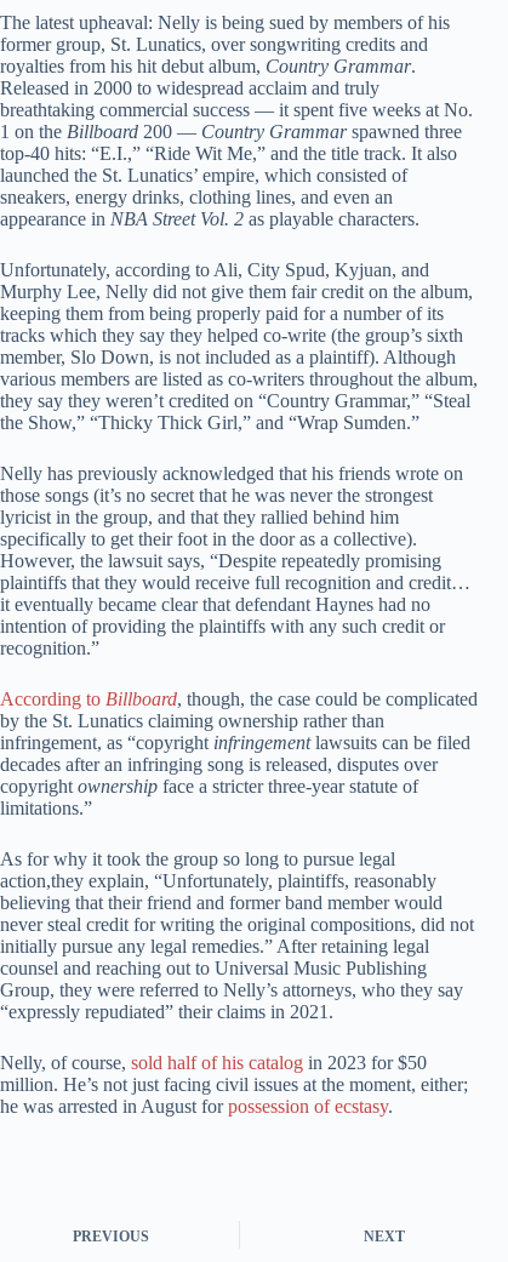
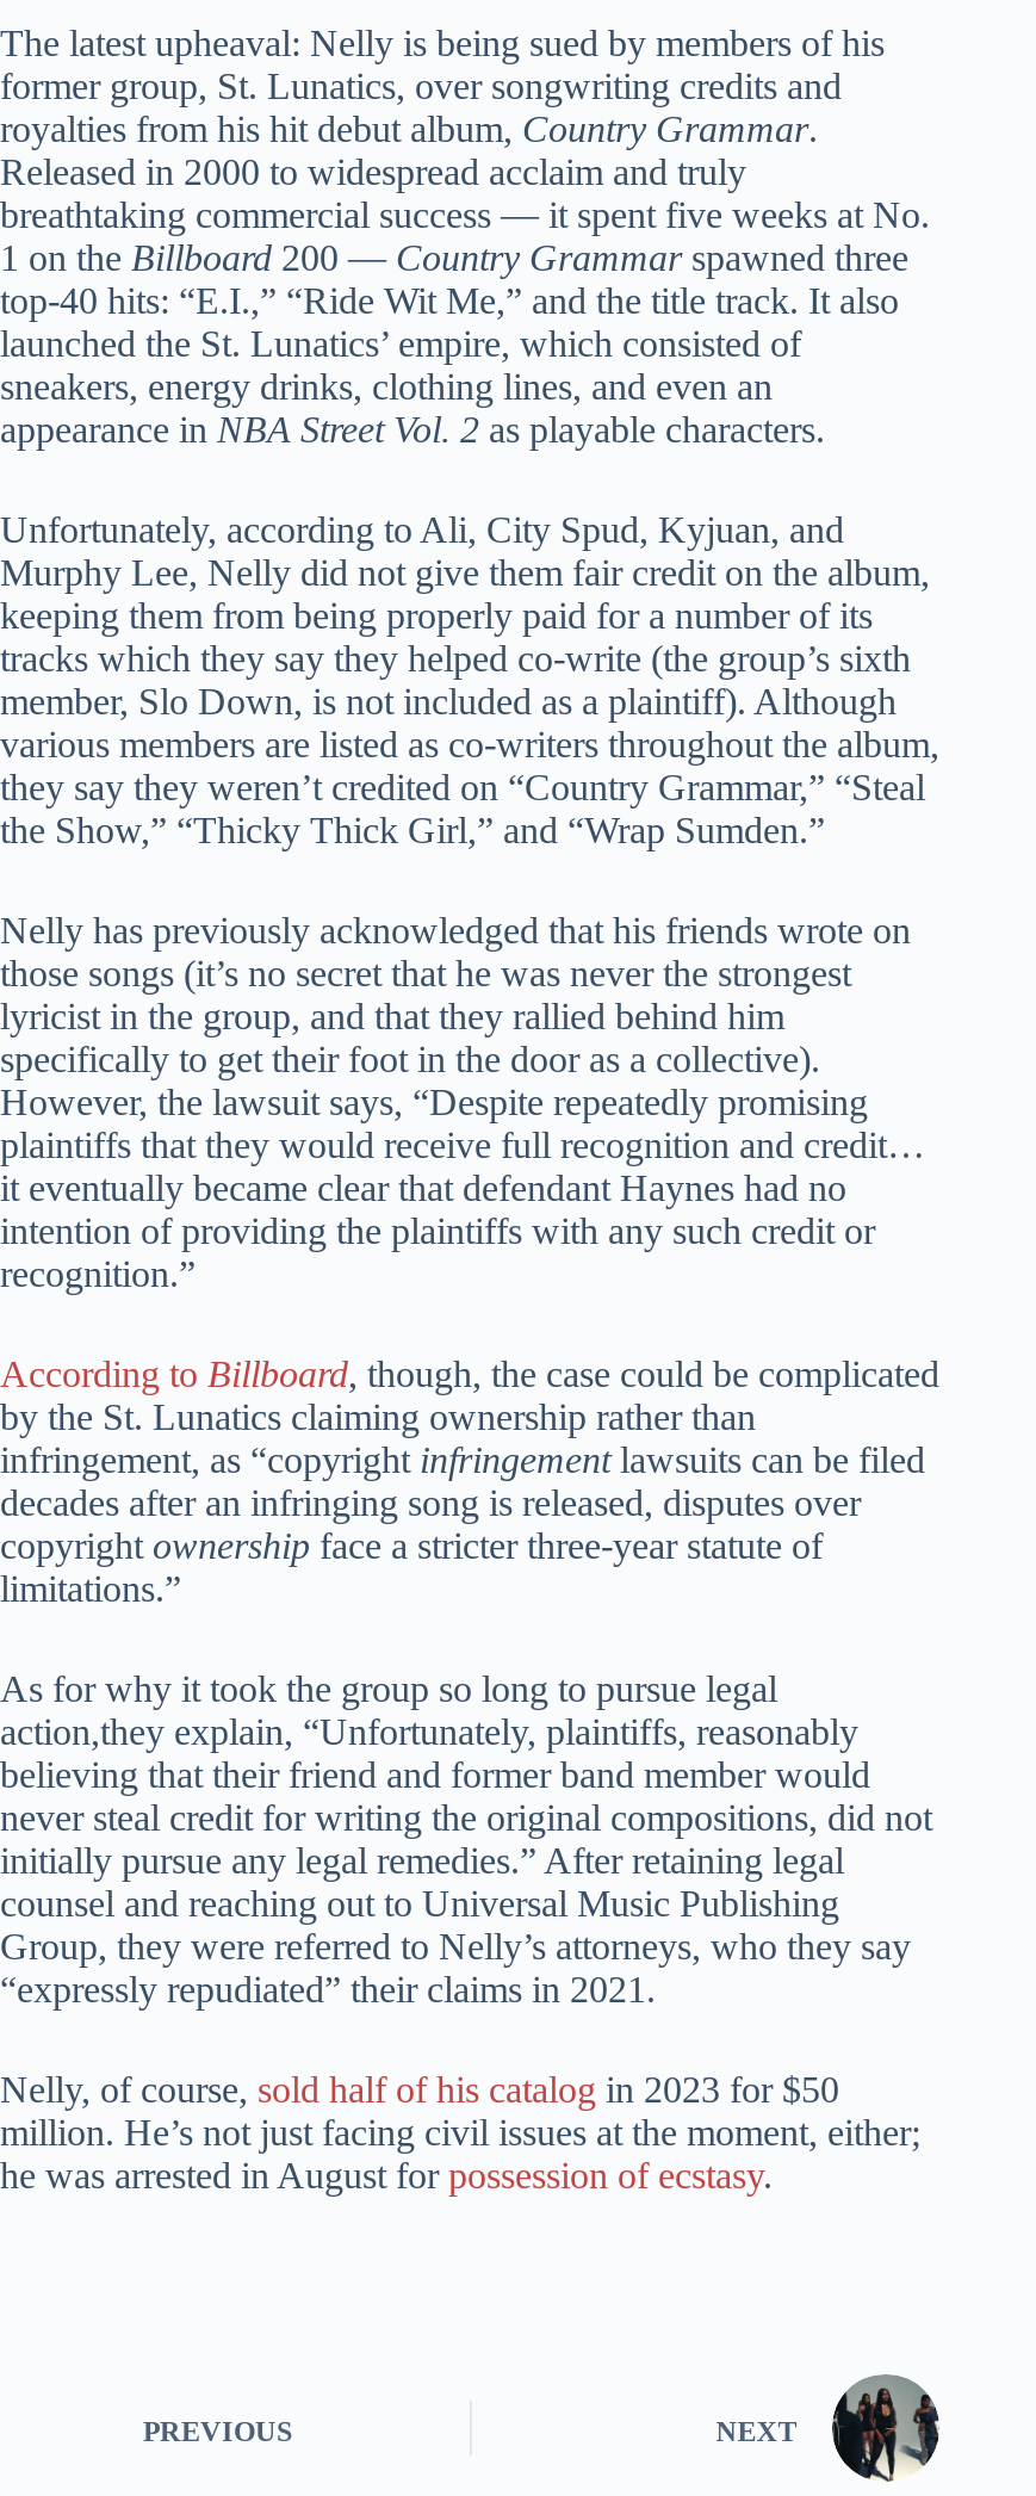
+ [image]
